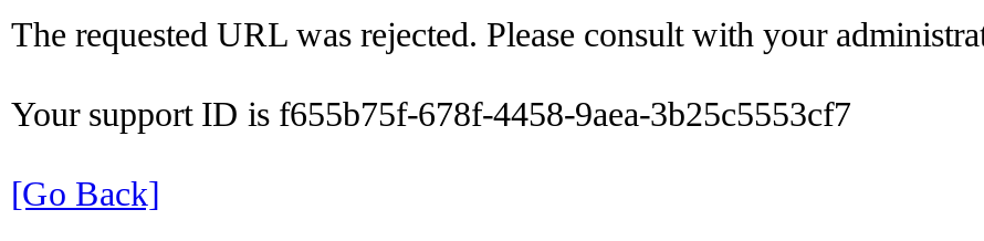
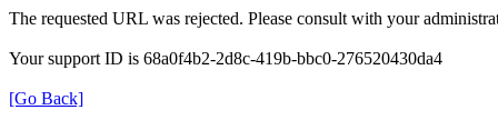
- Your support ID is f655b75f-678f-4458-9aea-3b25c5553cf7
+ Your support ID is 68a0f4b2-2d8c-419b-bbc0-276520430da4
